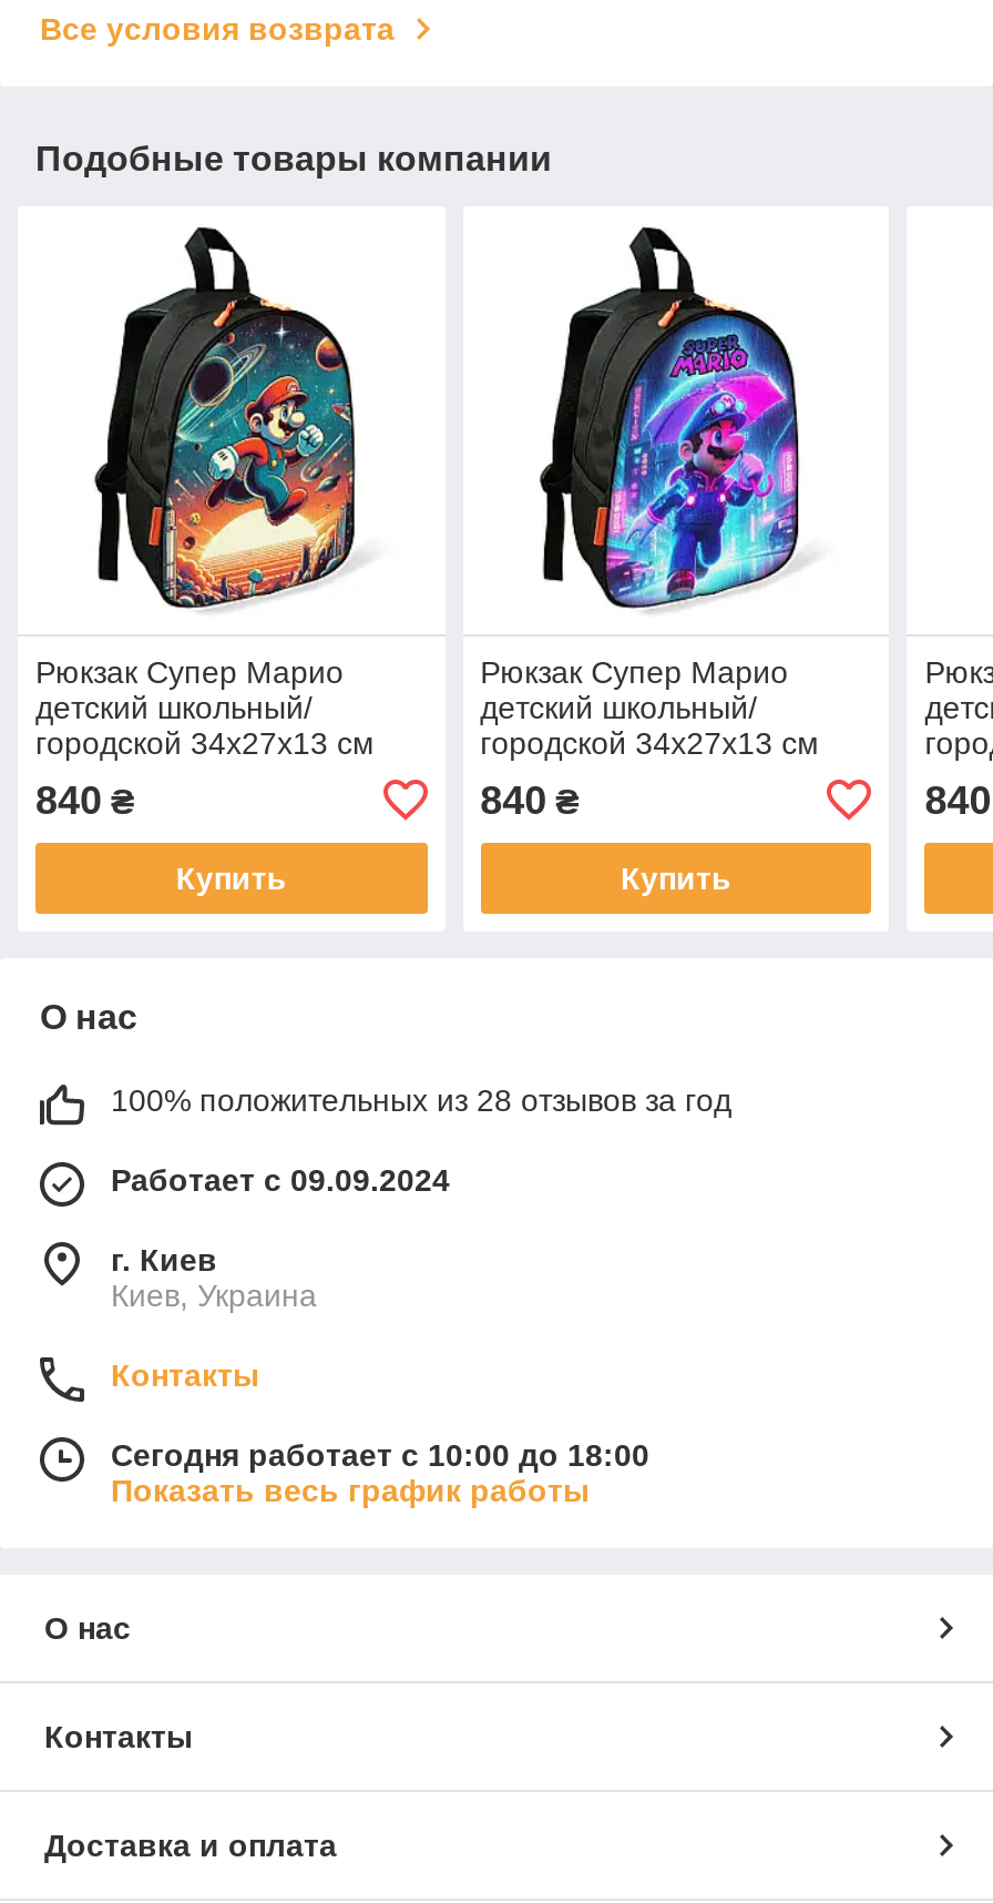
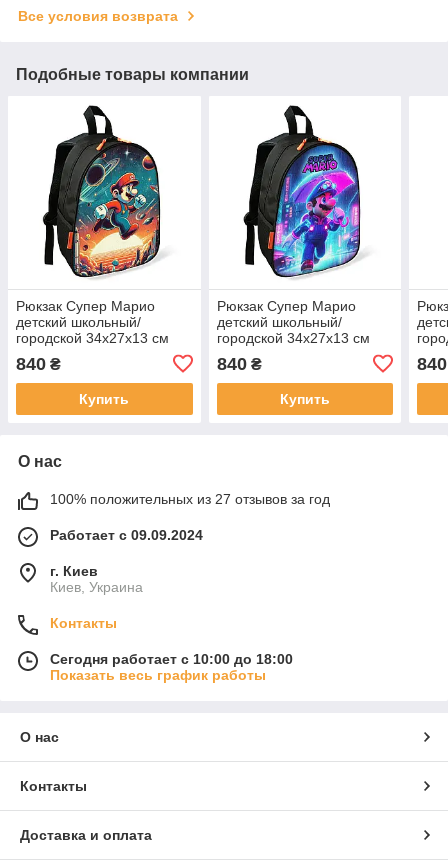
- 100% положительных из 28 отзывов за год
+ 100% положительных из 27 отзывов за год
